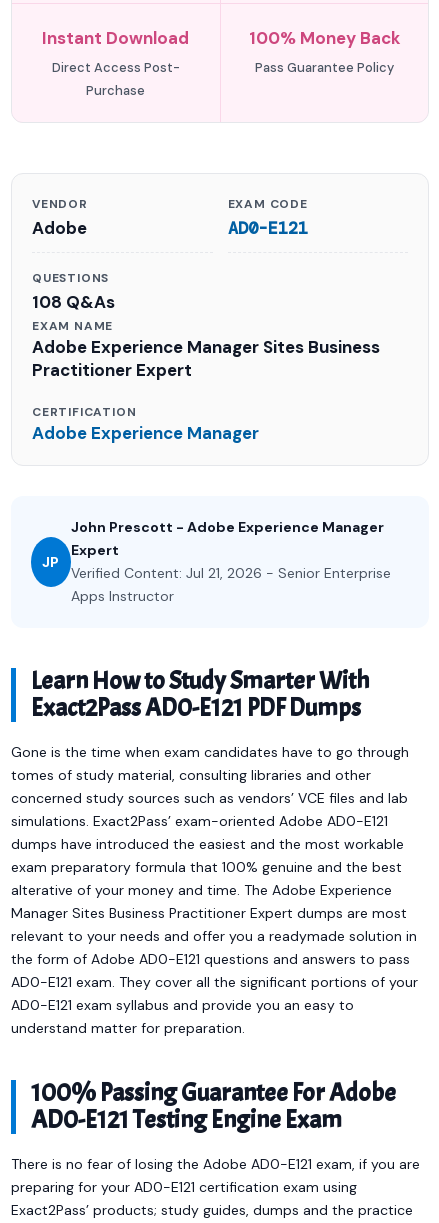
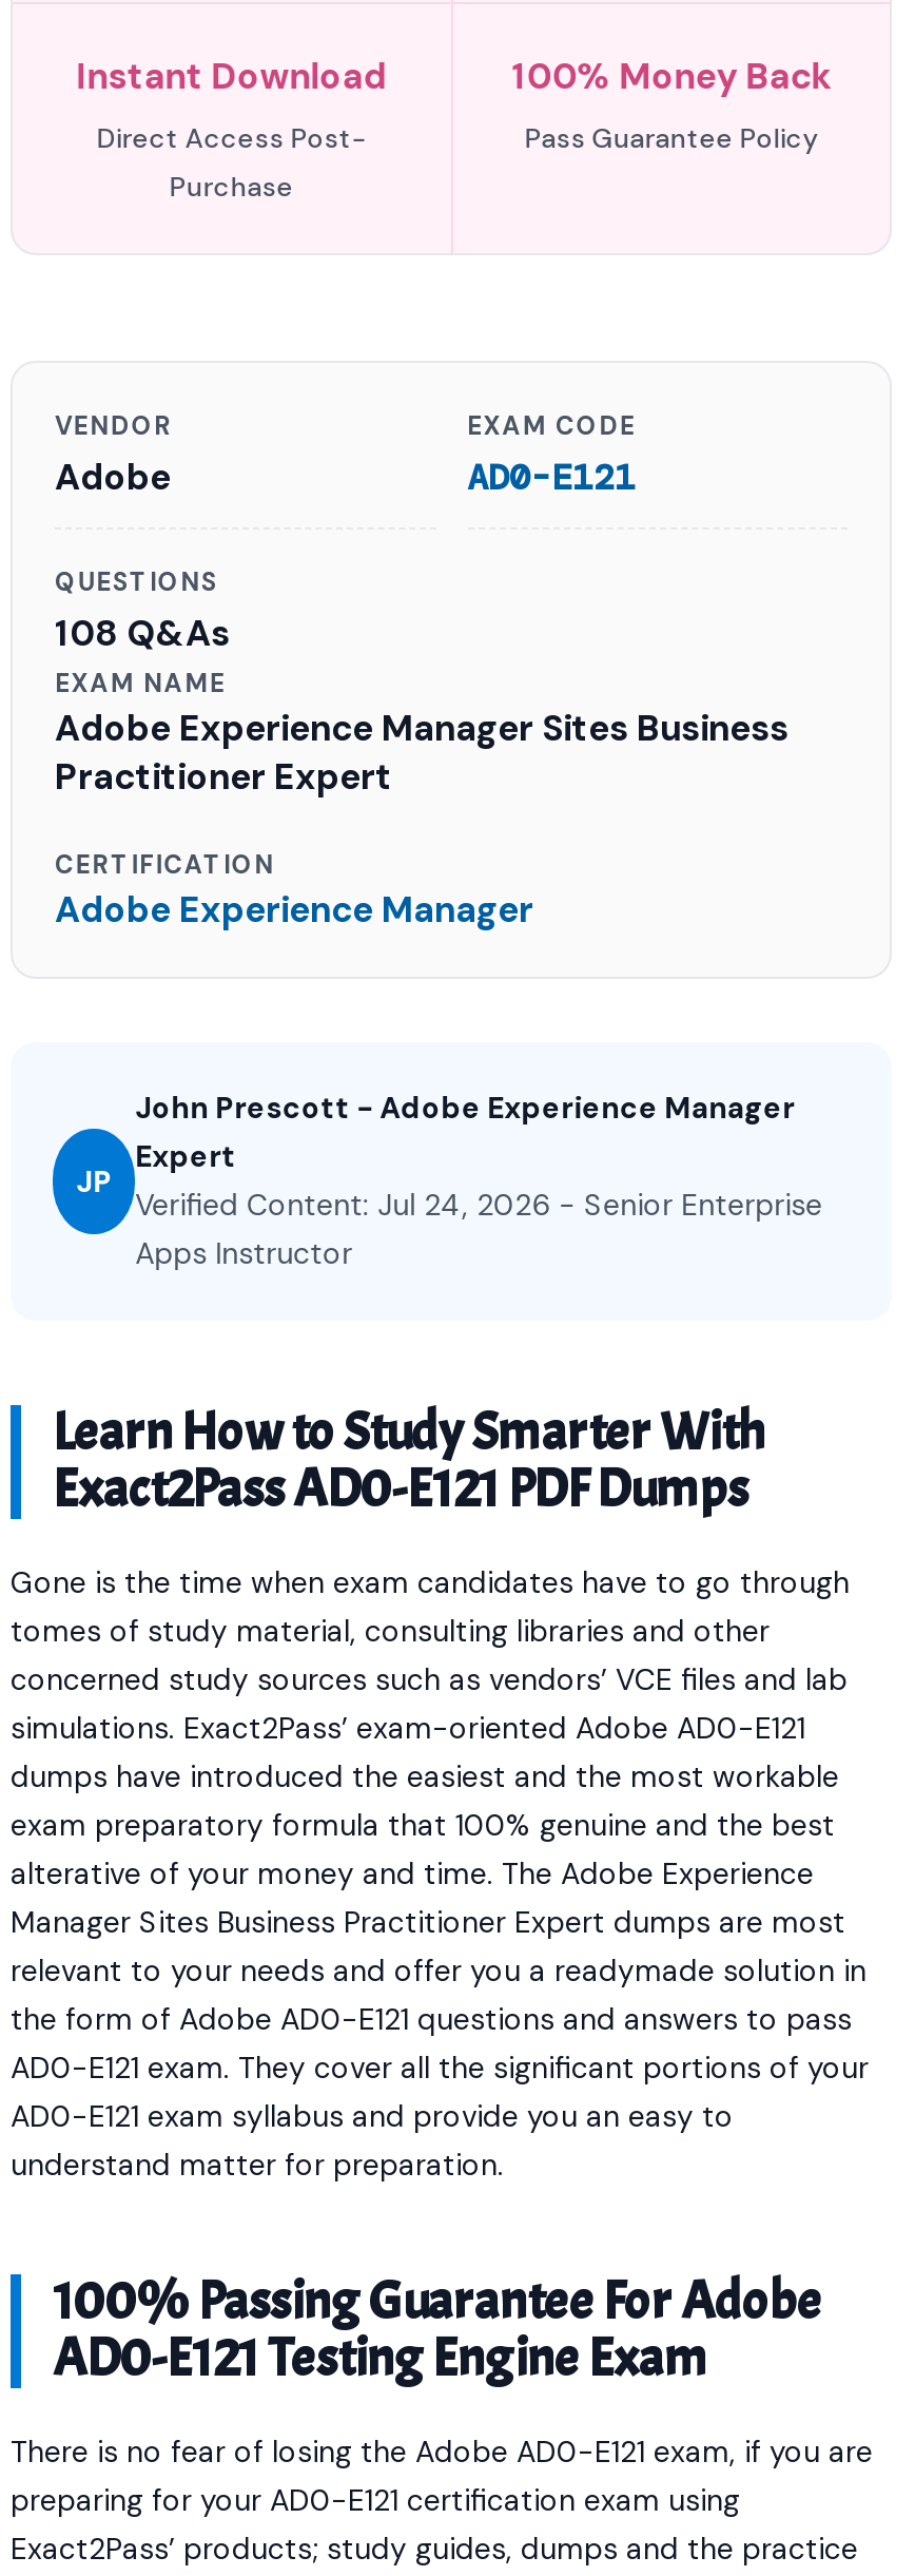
- Verified Content: Jul 21, 2026 - Senior Enterprise
+ Verified Content: Jul 24, 2026 - Senior Enterprise
